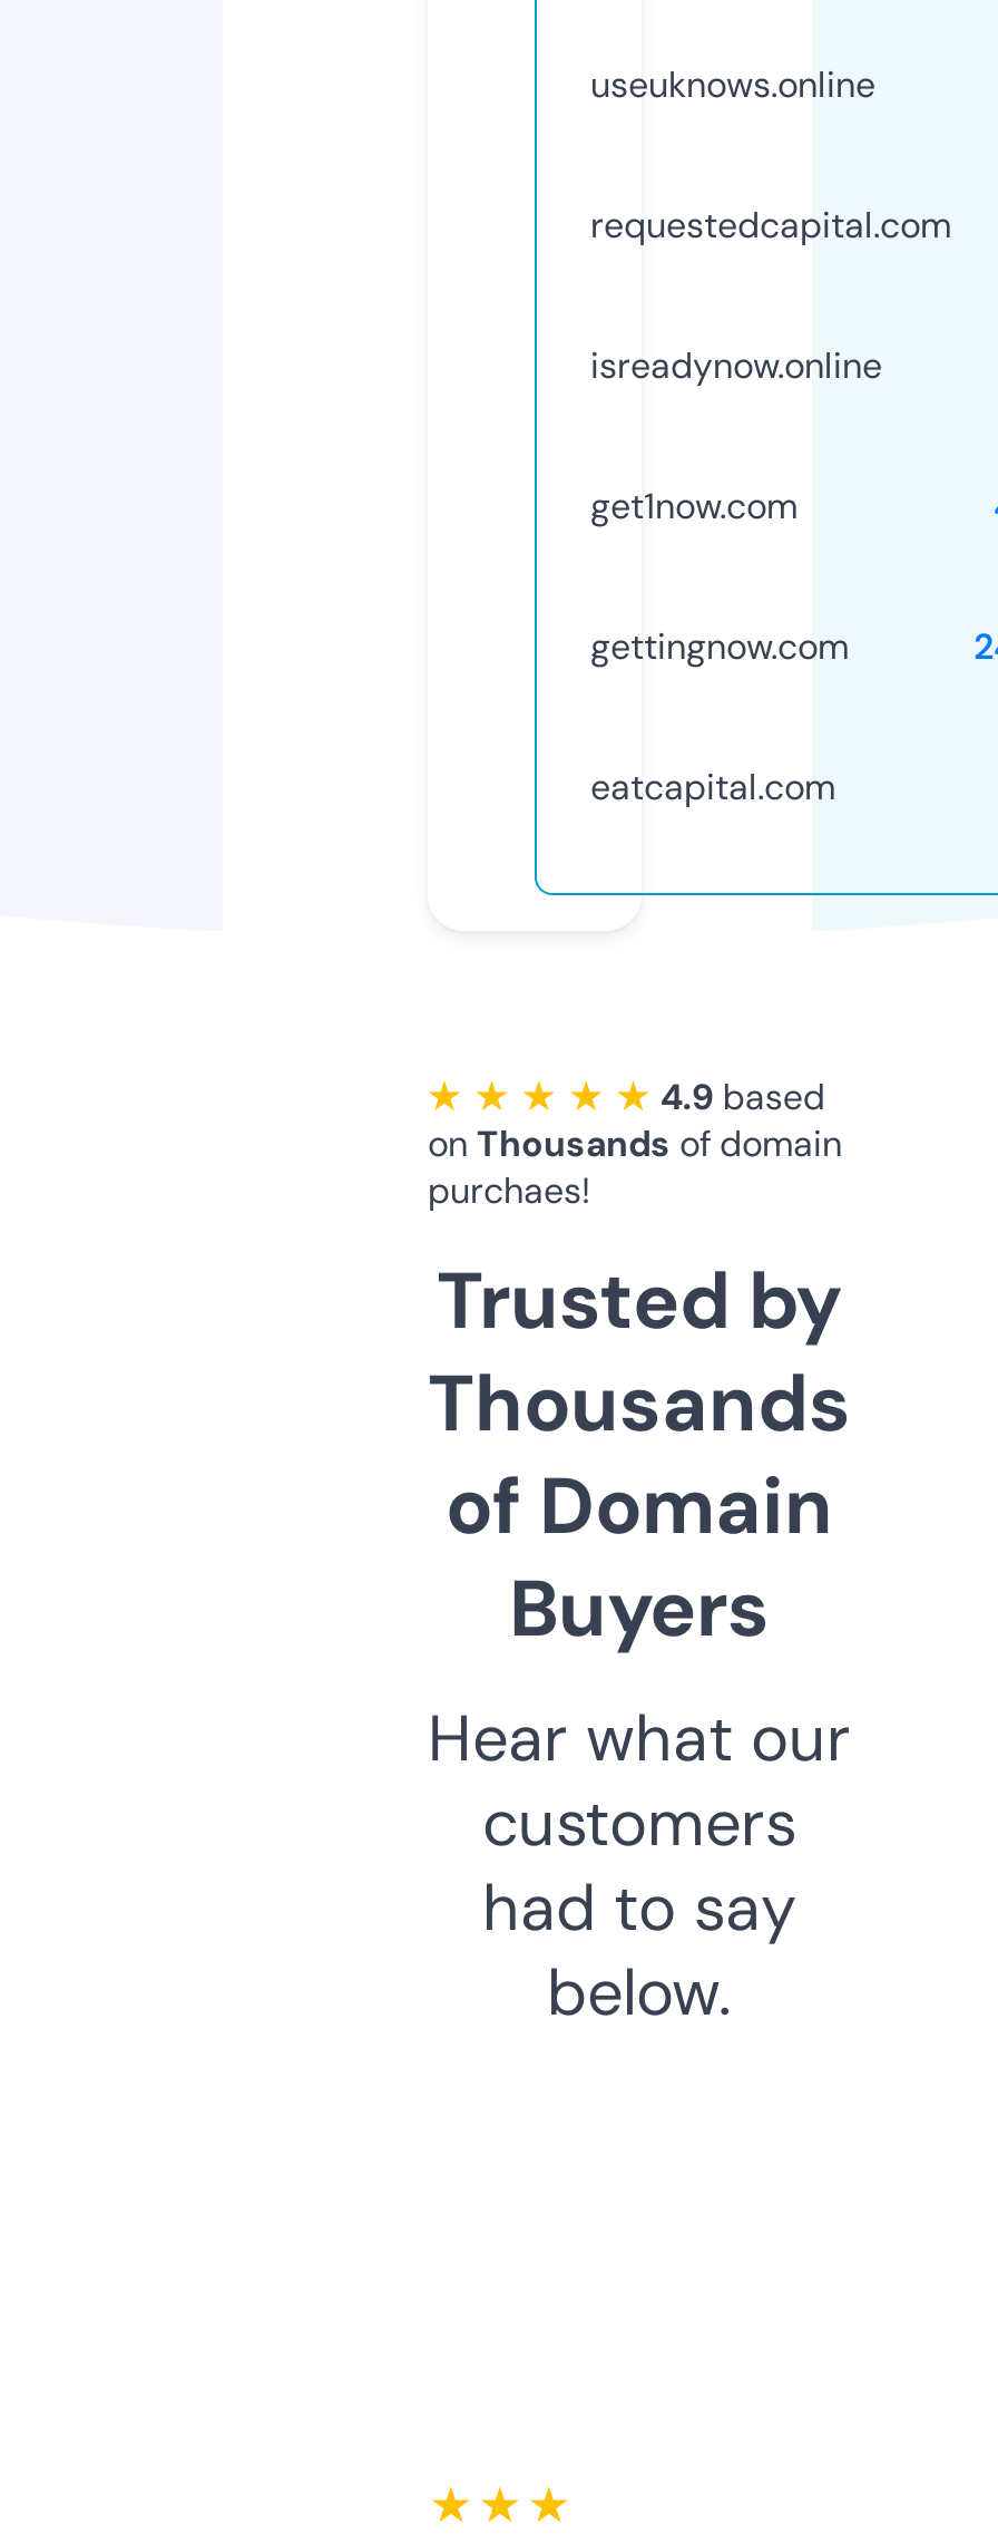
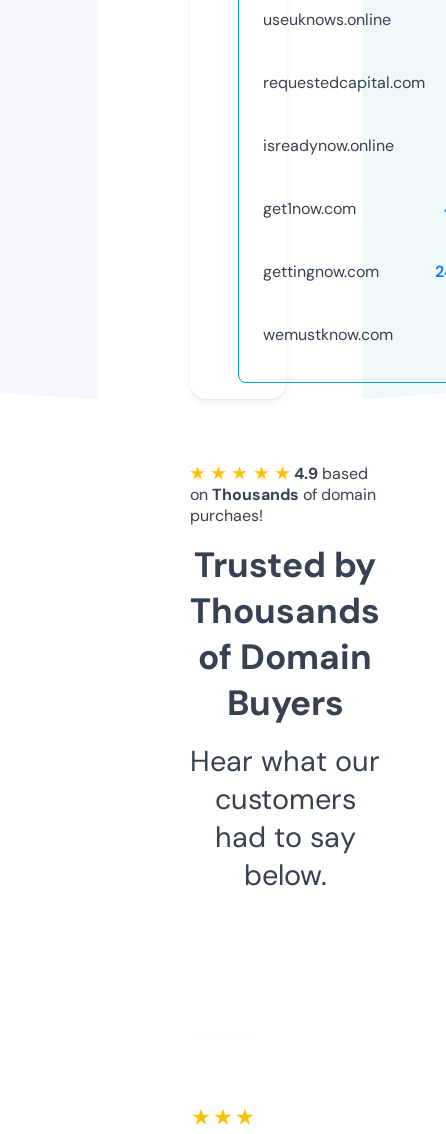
- eatcapital.com
+ wemustknow.com
